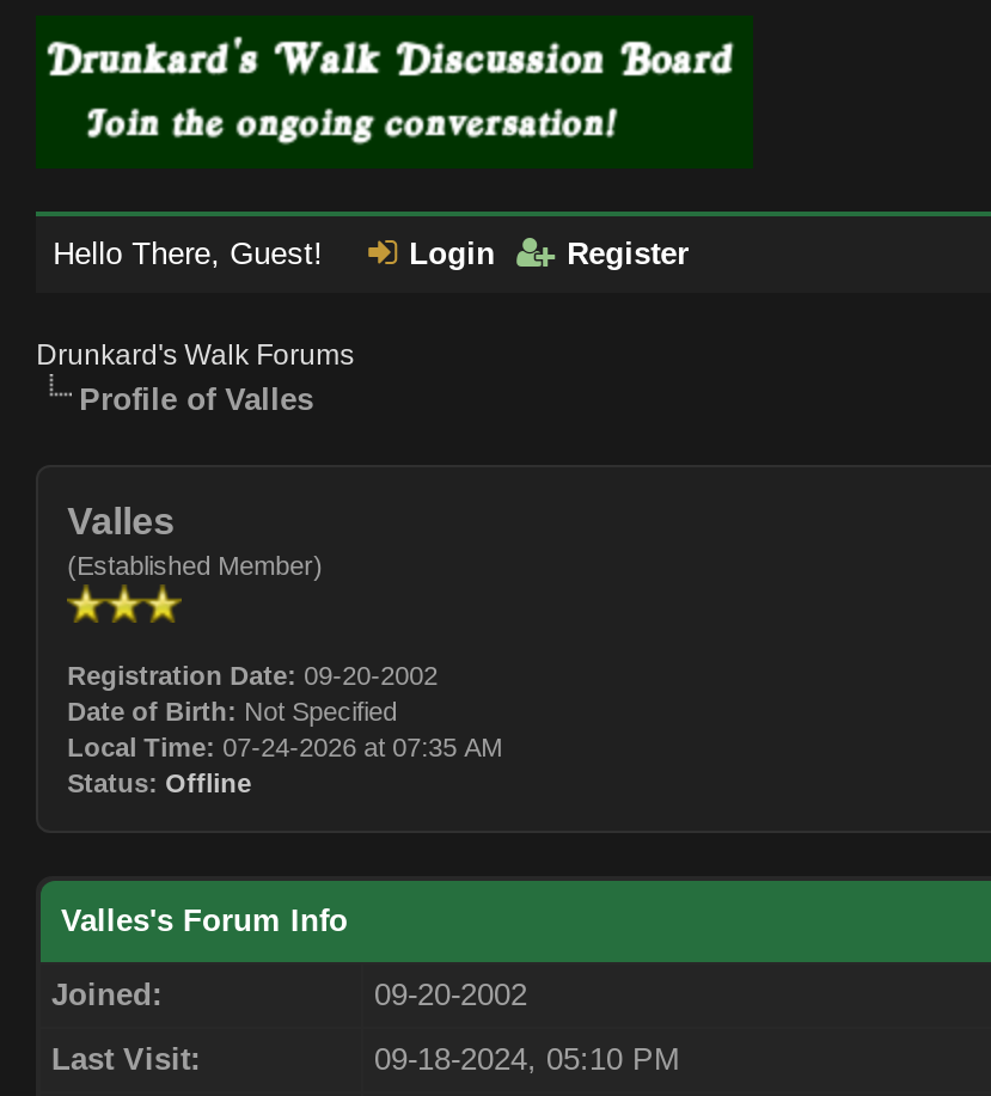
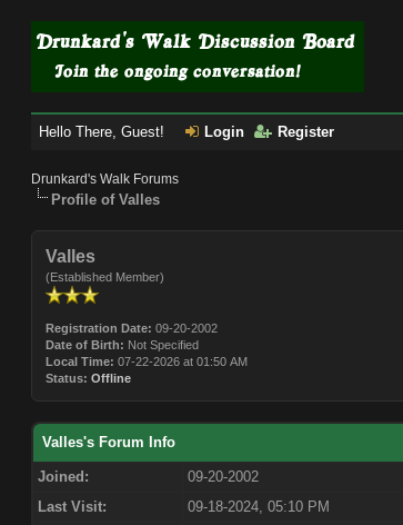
- Local Time: 07-24-2026 at 07:35 AM
+ Local Time: 07-22-2026 at 01:50 AM
